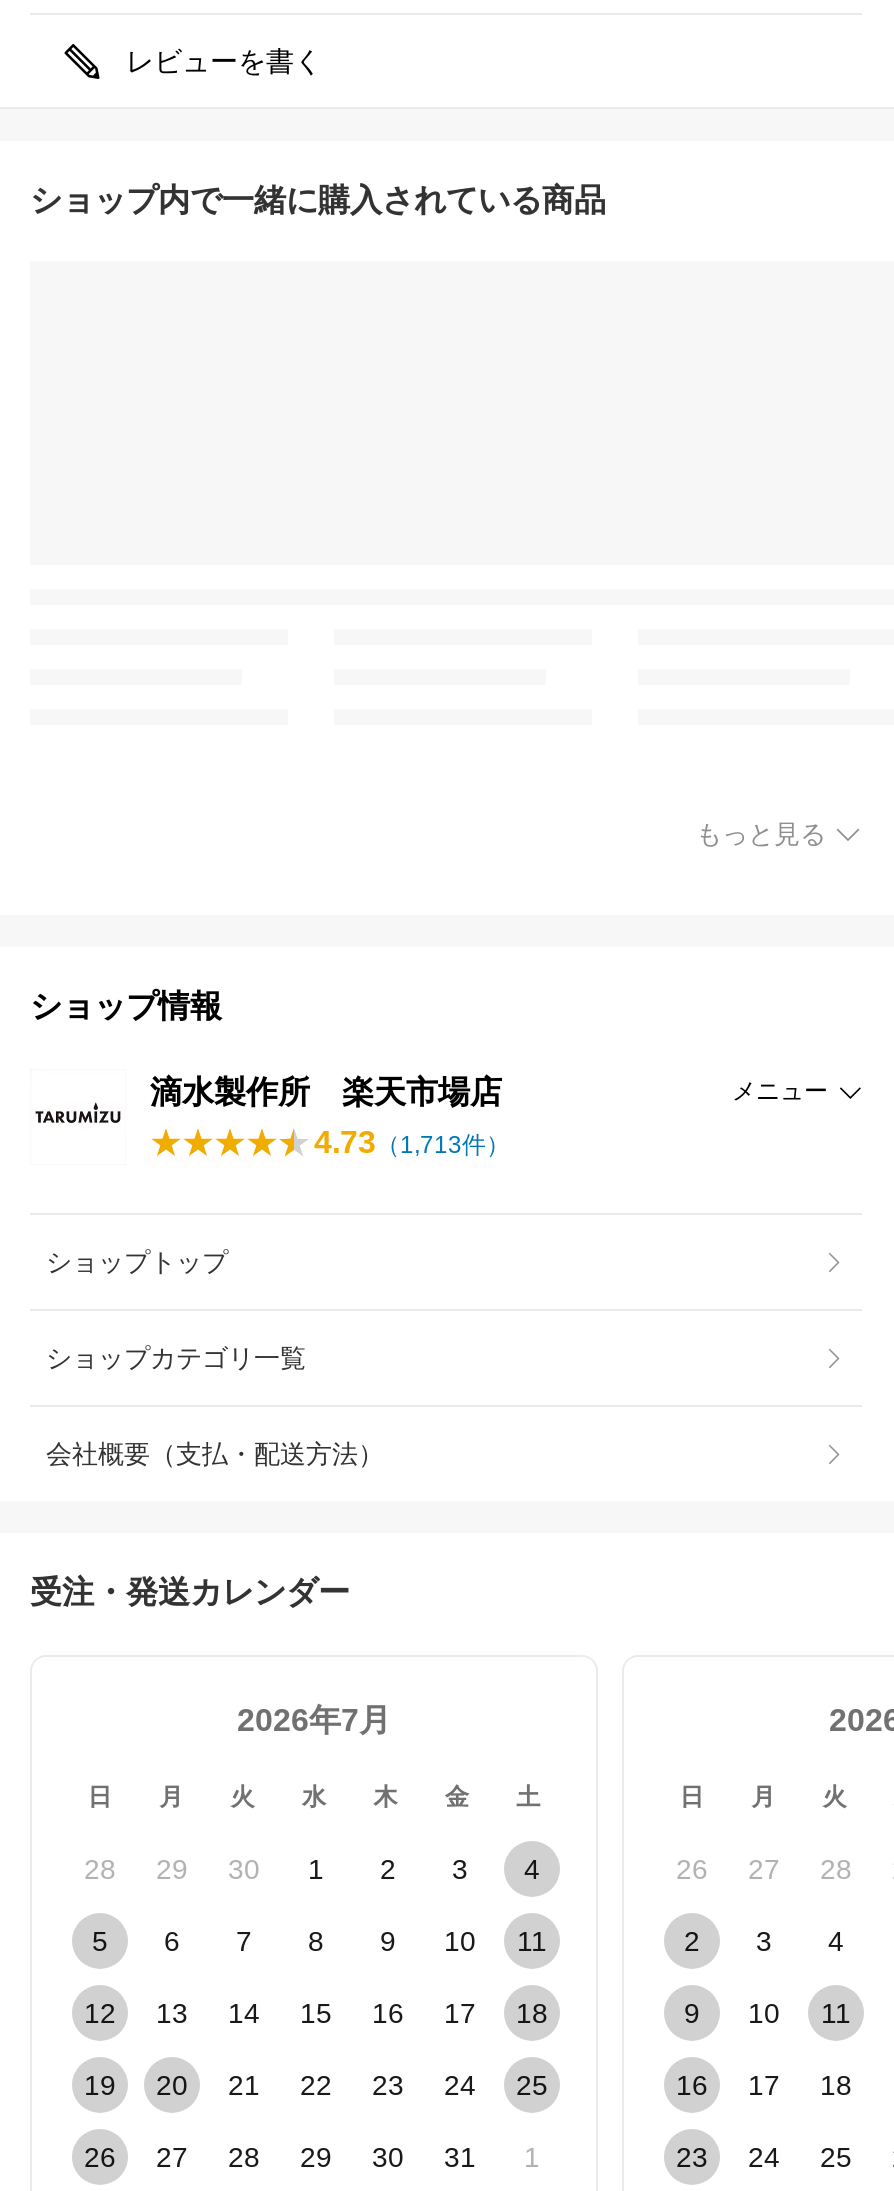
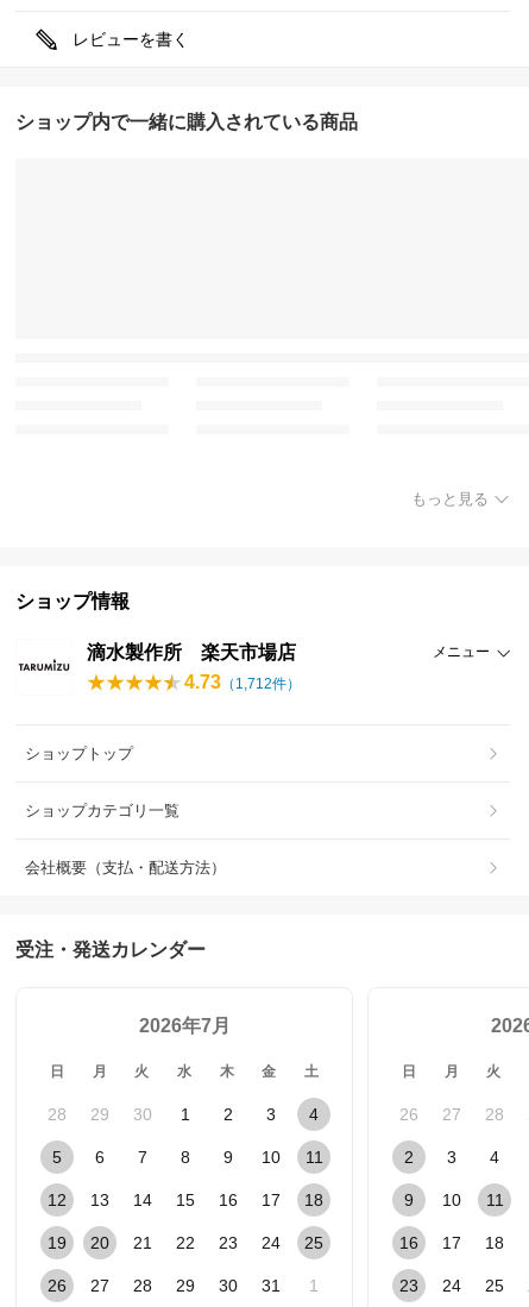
- 4.73（1,713件）
+ 4.73（1,712件）
